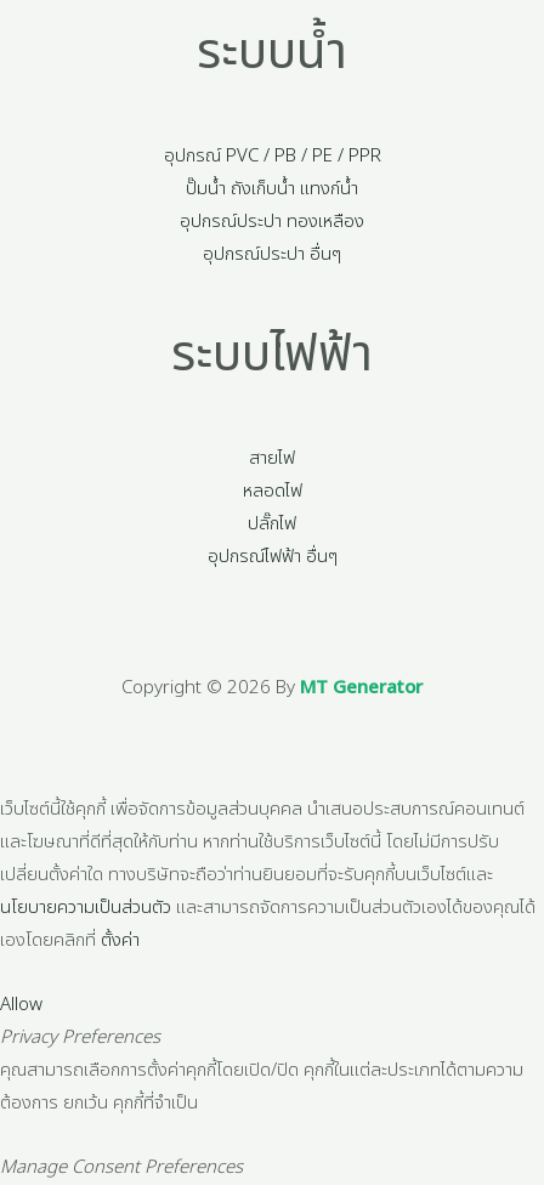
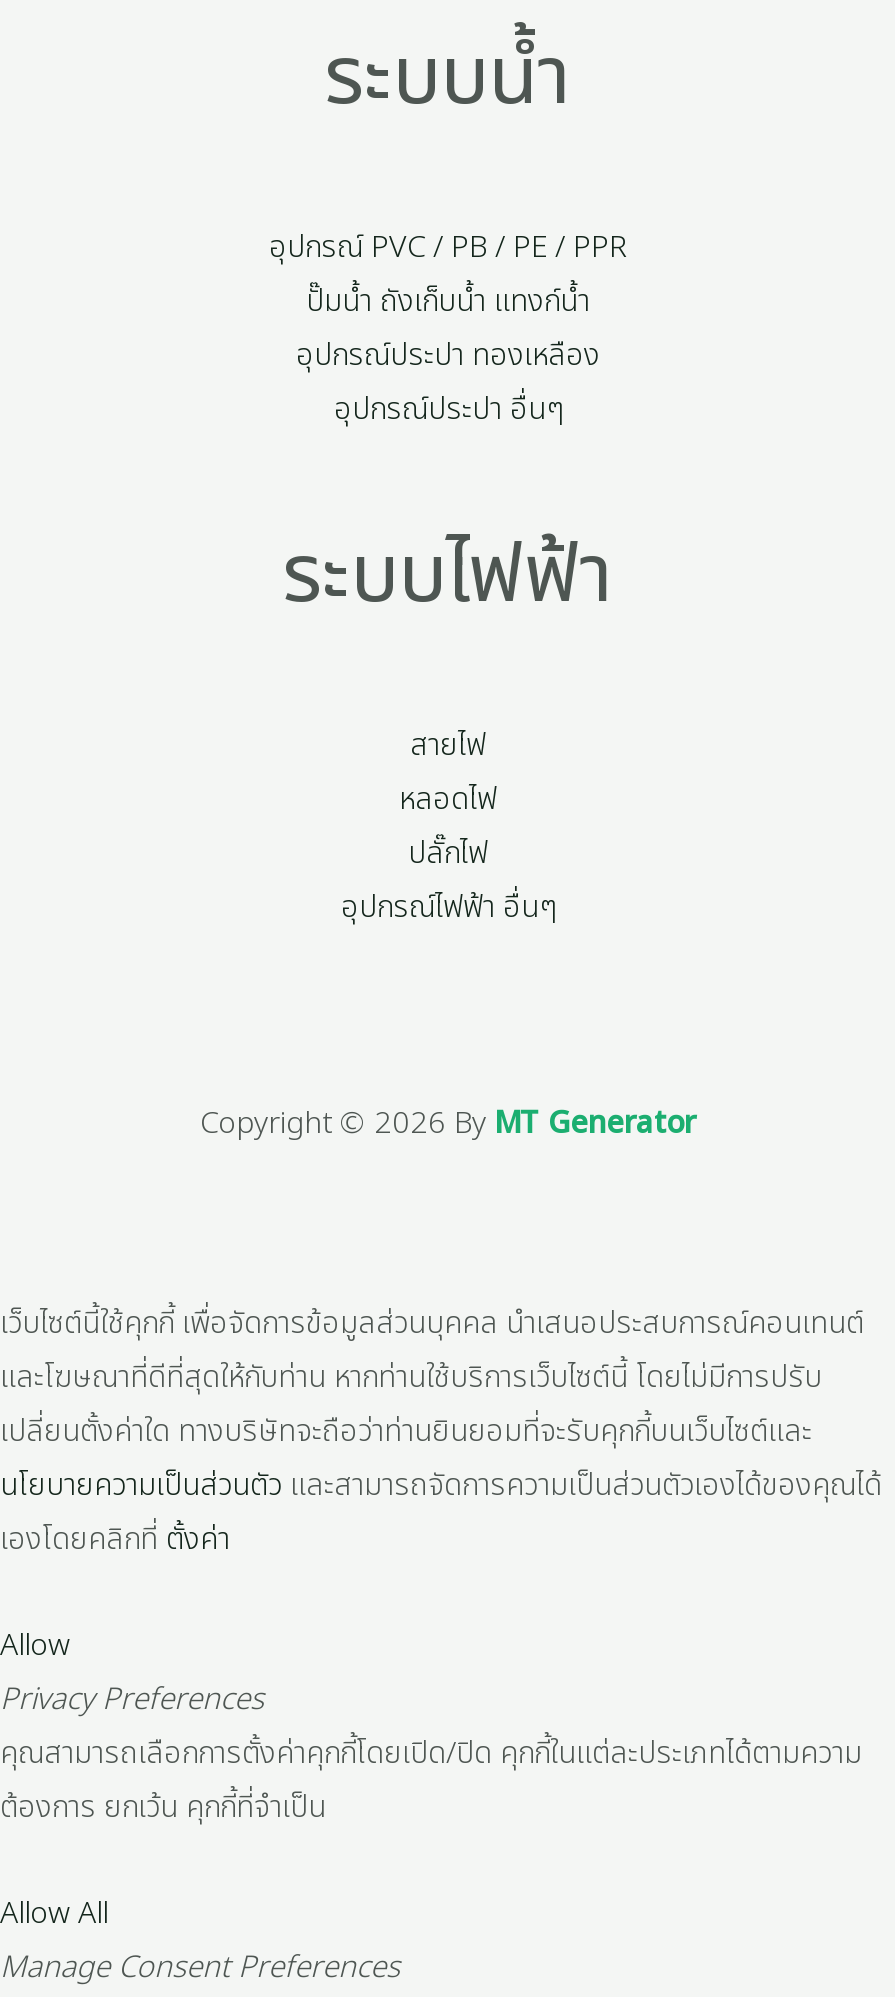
+ Allow All
